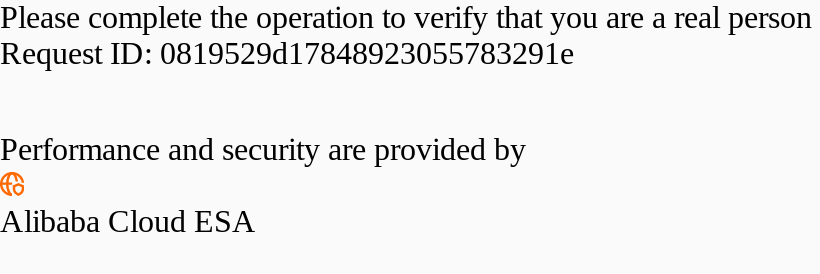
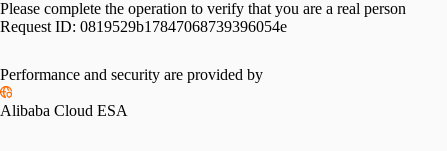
- Request ID: 0819529d17848923055783291e
+ Request ID: 0819529b17847068739396054e
